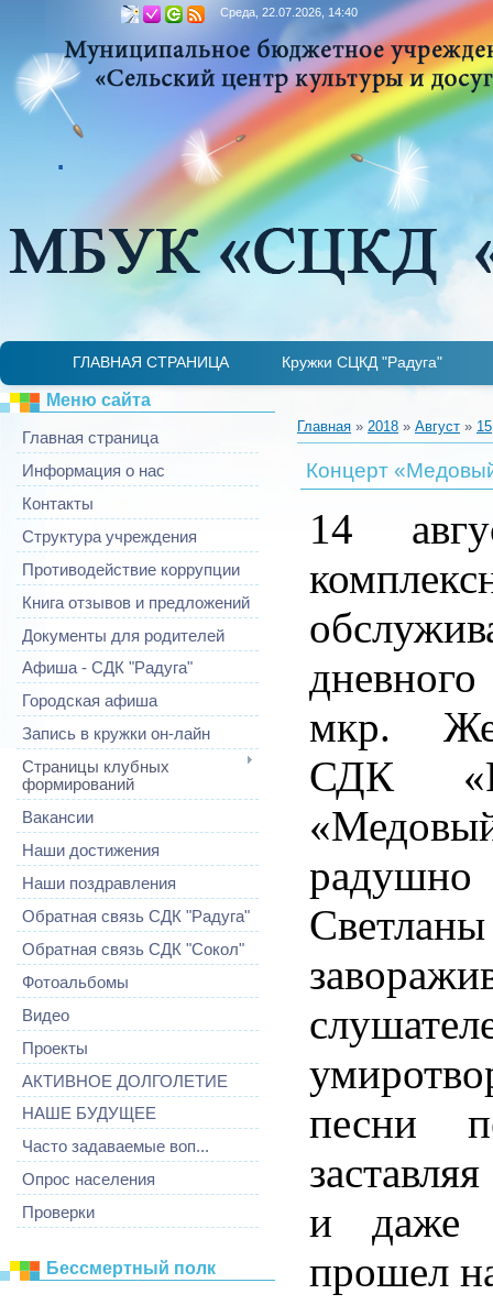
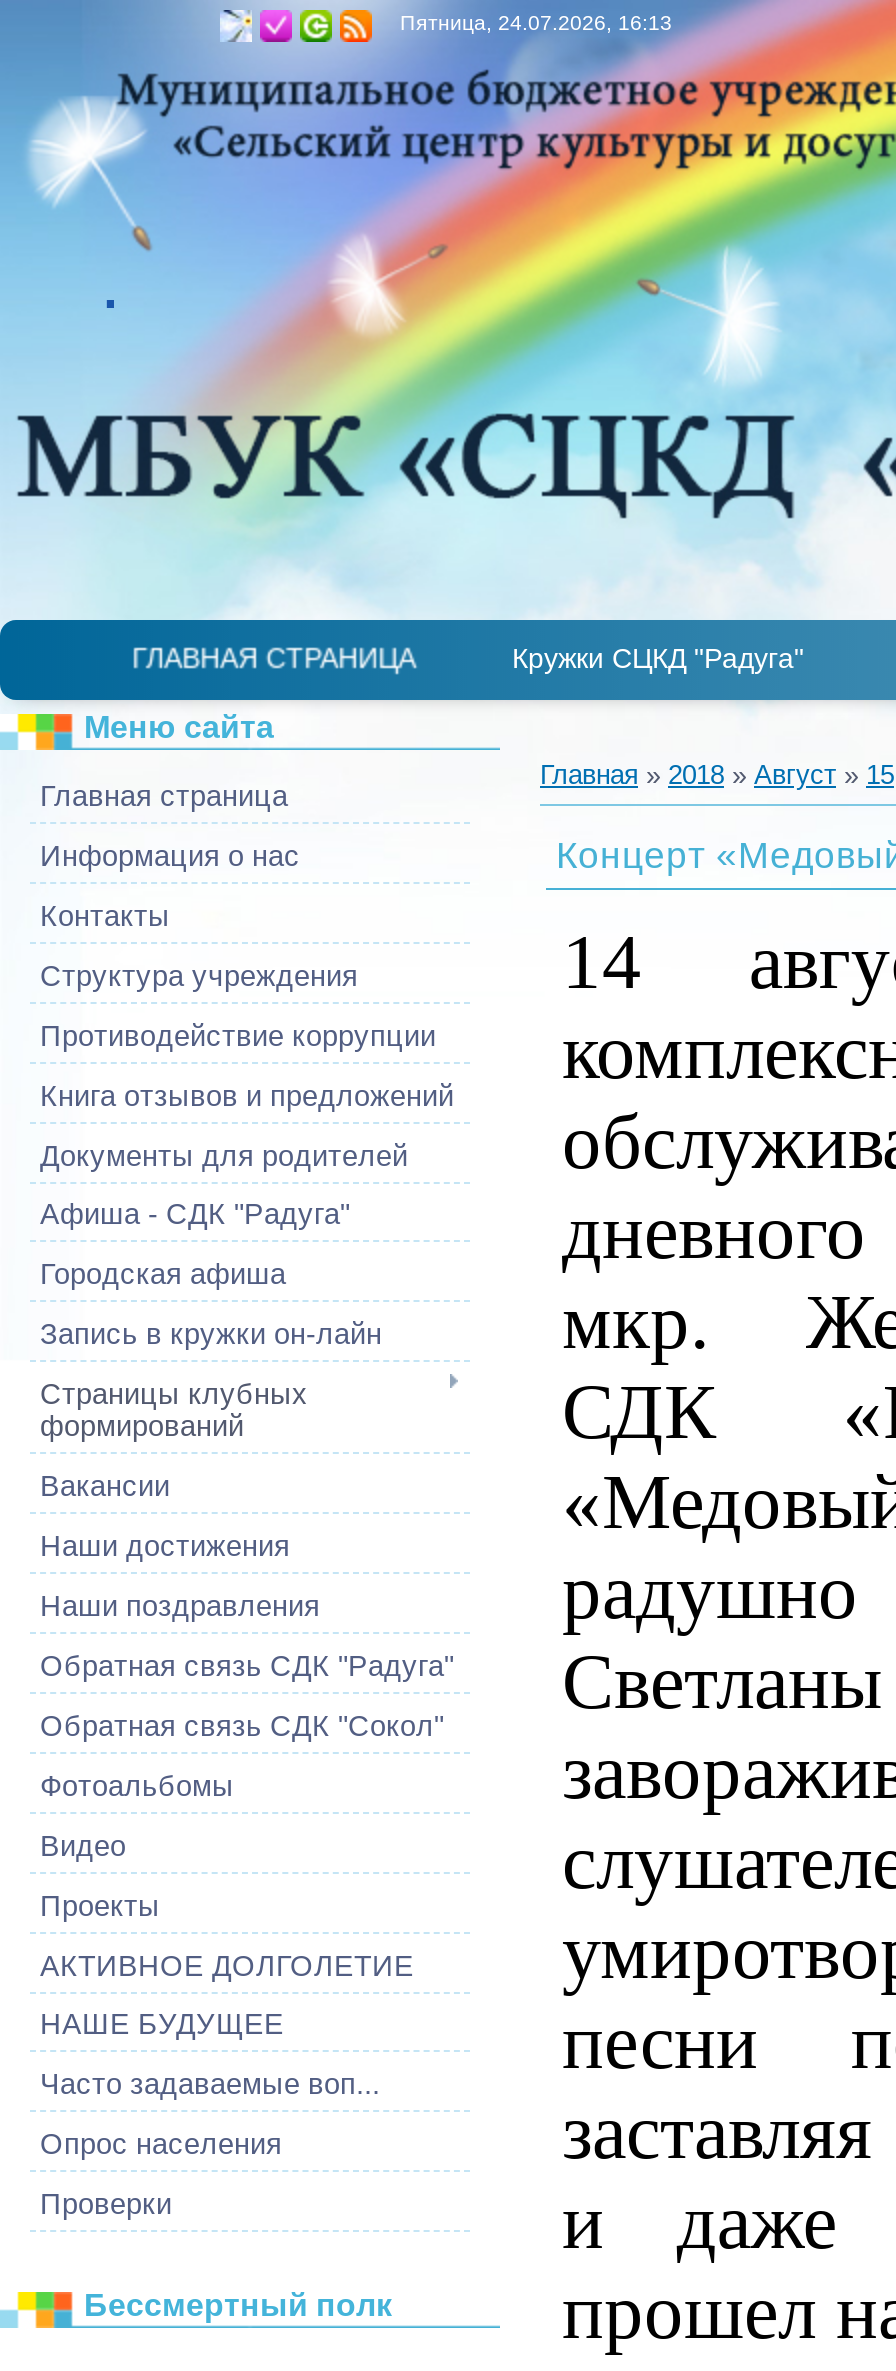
- Среда, 22.07.2026, 14:40
+ Пятница, 24.07.2026, 16:13
